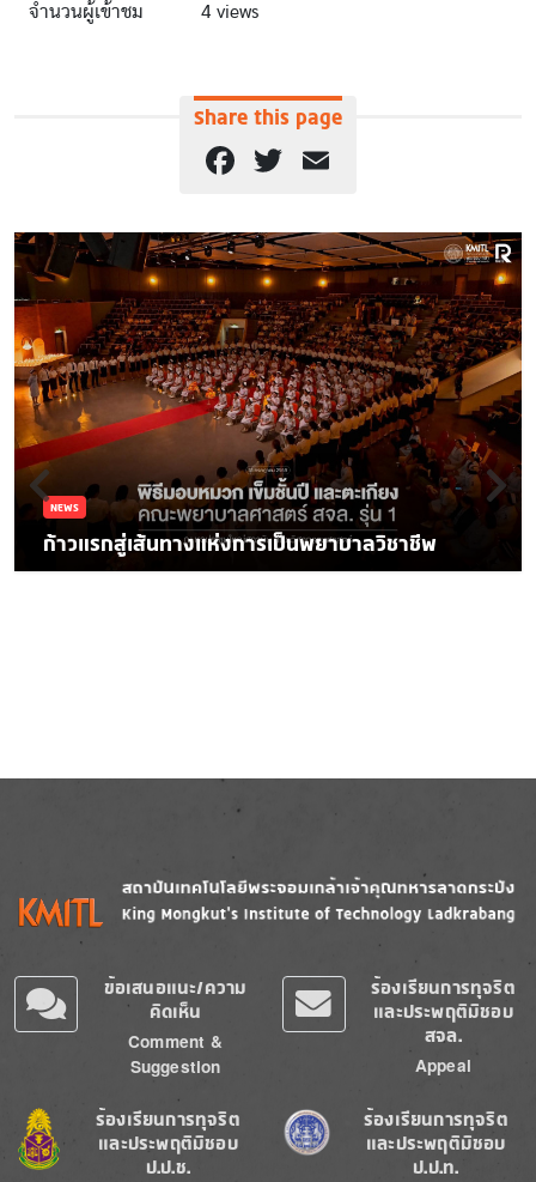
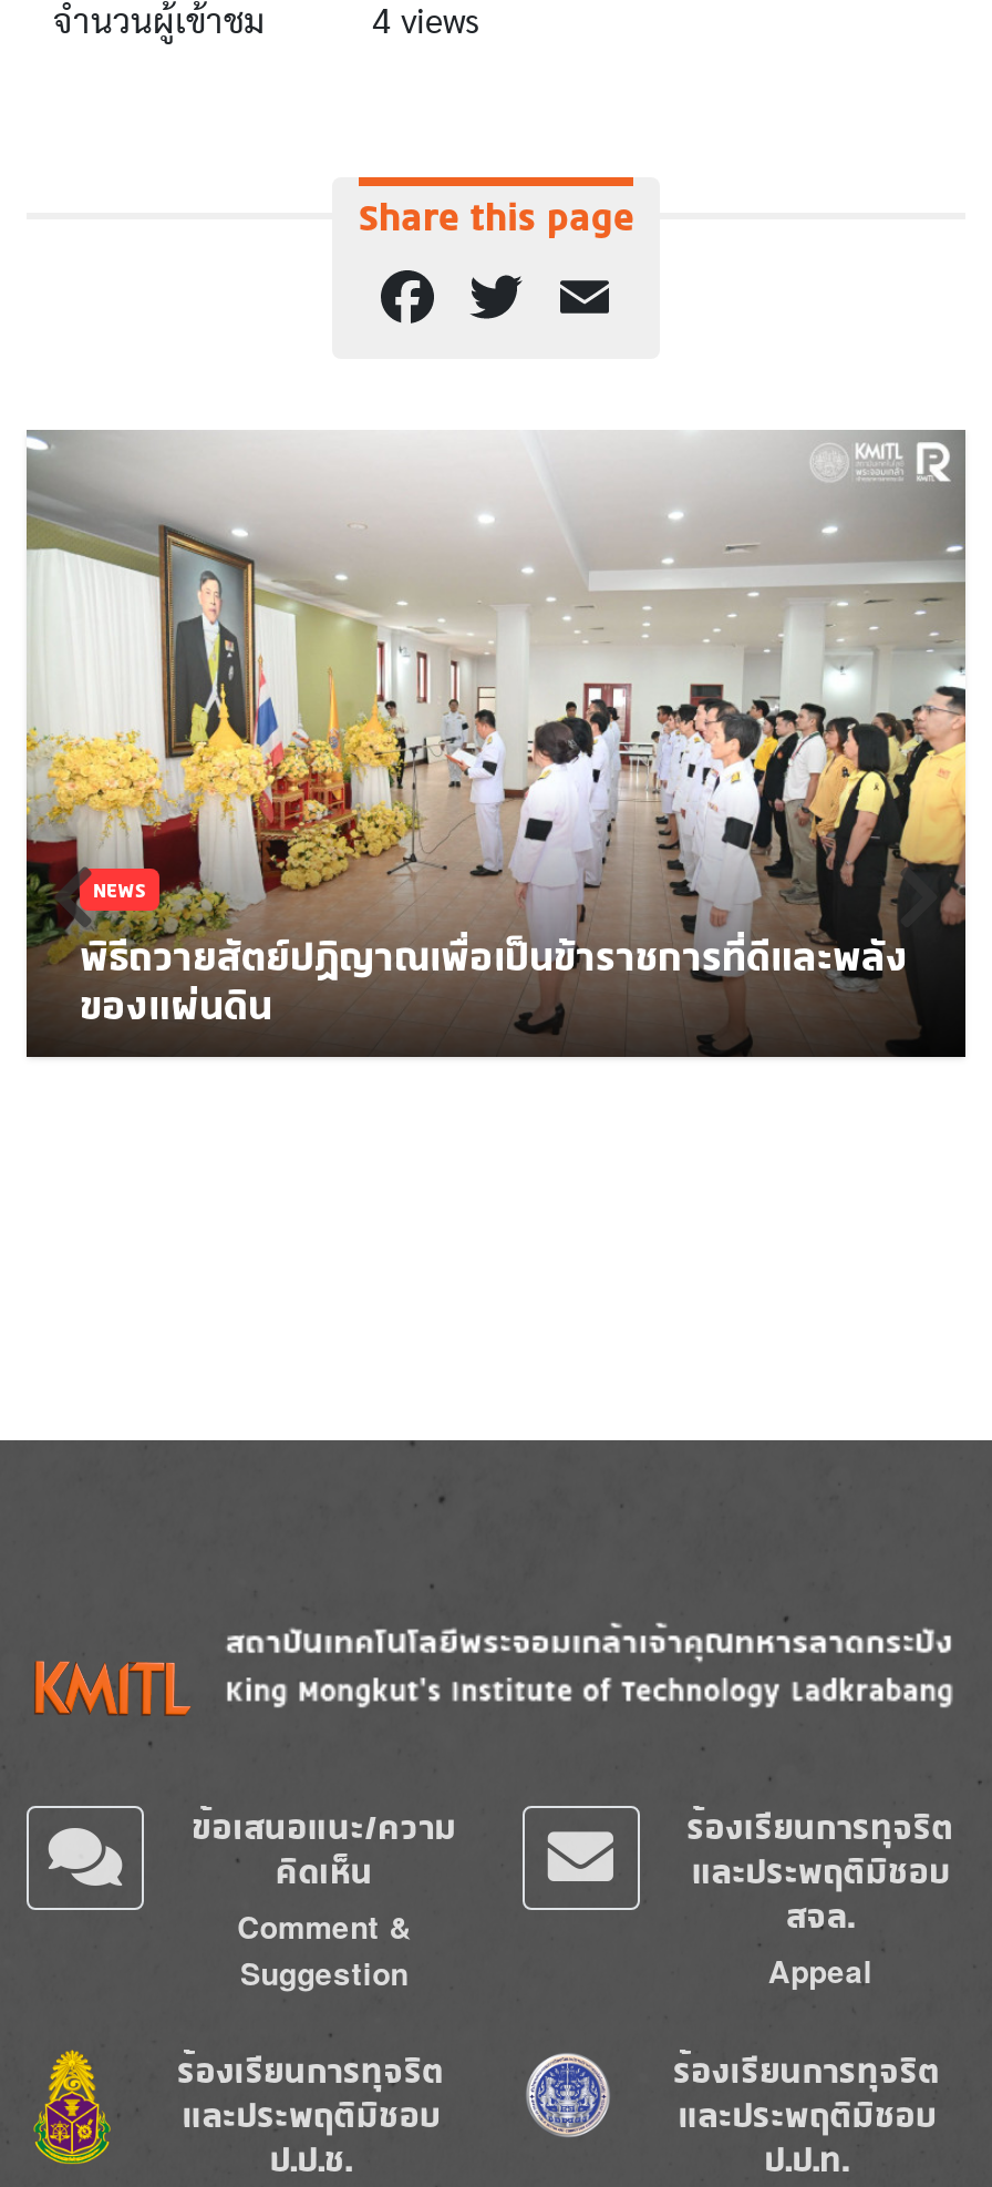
- [image]
- ก้าวแรกสู่เส้นทางแห่งการเป็นพยาบาลวิชาชีพ
+ [image]
+ พิธีถวายสัตย์ปฏิญาณเพื่อเป็นข้าราชการที่ดีและพลัง
+ ของแผ่นดิน

moved up: NEWS
